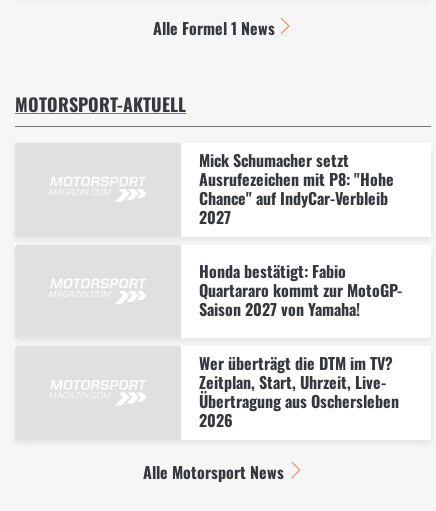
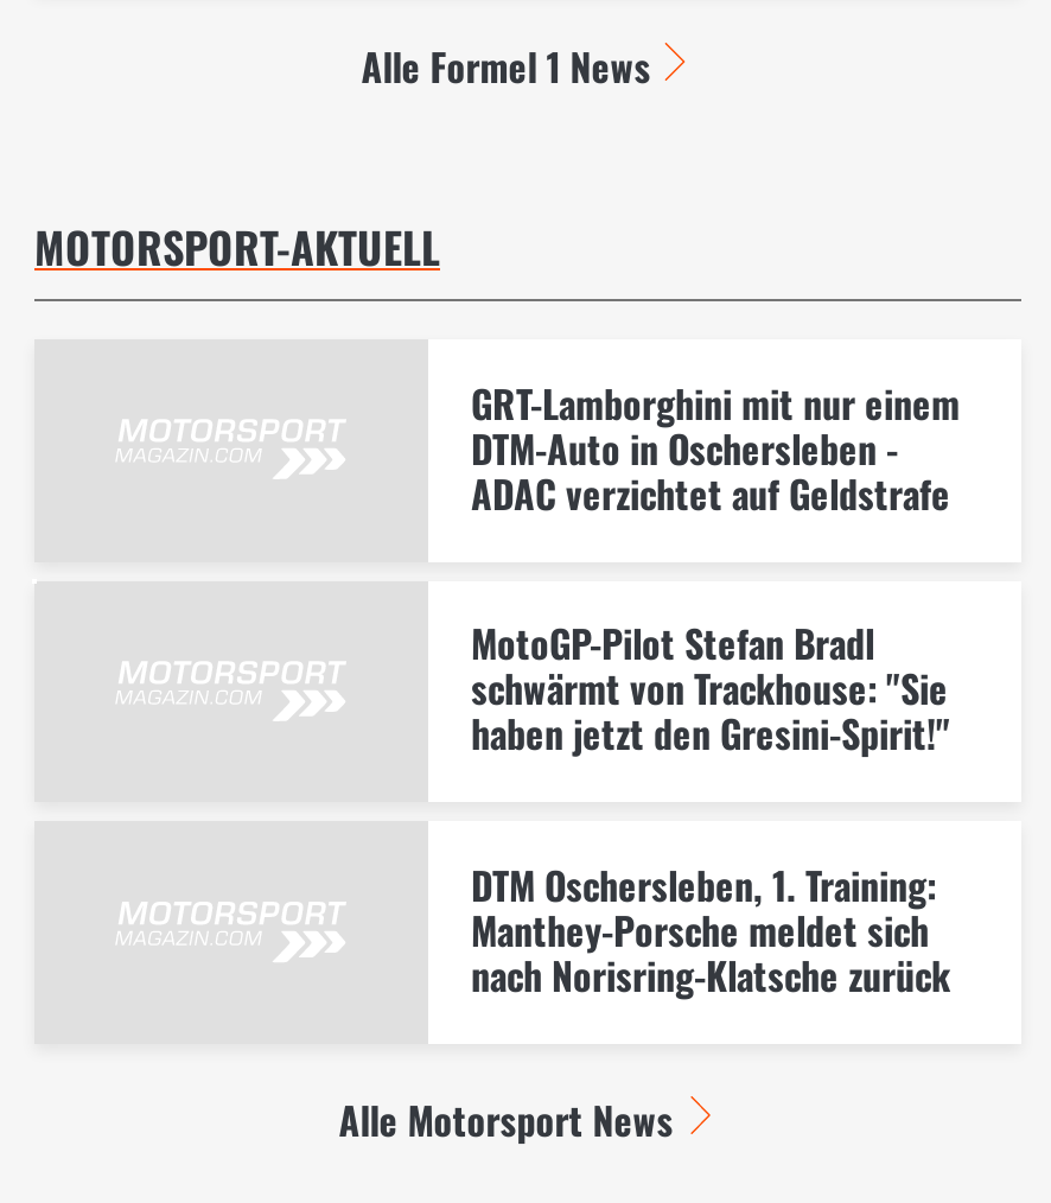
- Mick Schumacher setzt
- Ausrufezeichen mit P8: "Hohe
- Chance" auf IndyCar-Verbleib
- 2027
+ GRT-Lamborghini mit nur einem
+ DTM-Auto in Oschersleben -
+ ADAC verzichtet auf Geldstrafe

- Honda bestätigt: Fabio
- Quartararo kommt zur MotoGP-
- Saison 2027 von Yamaha!
+ MotoGP-Pilot Stefan Bradl
+ schwärmt von Trackhouse: "Sie
+ haben jetzt den Gresini-Spirit!"

- Wer überträgt die DTM im TV?
- Zeitplan, Start, Uhrzeit, Live-
- Übertragung aus Oschersleben
- 2026
+ DTM Oschersleben, 1. Training:
+ Manthey-Porsche meldet sich
+ nach Norisring-Klatsche zurück
